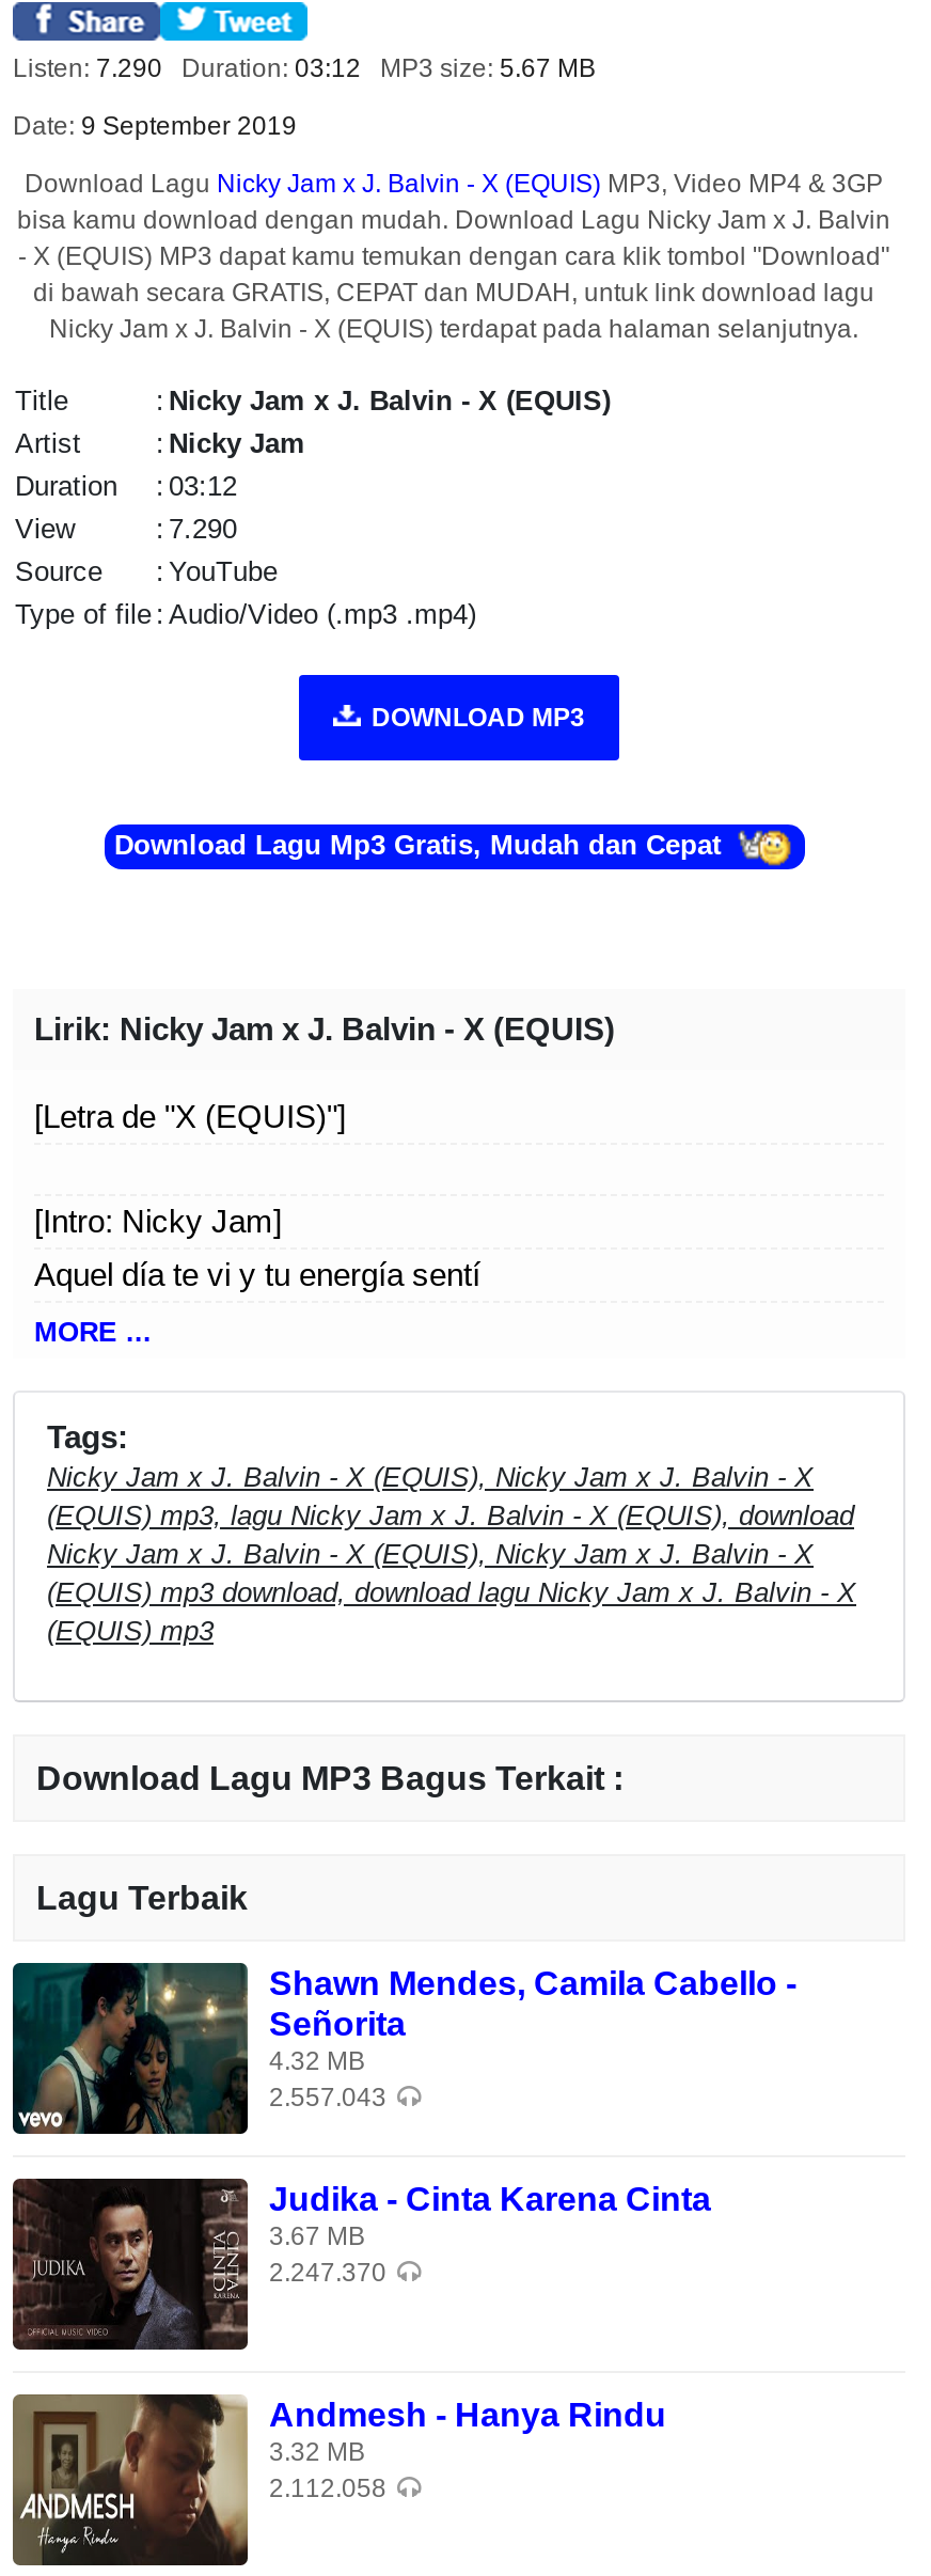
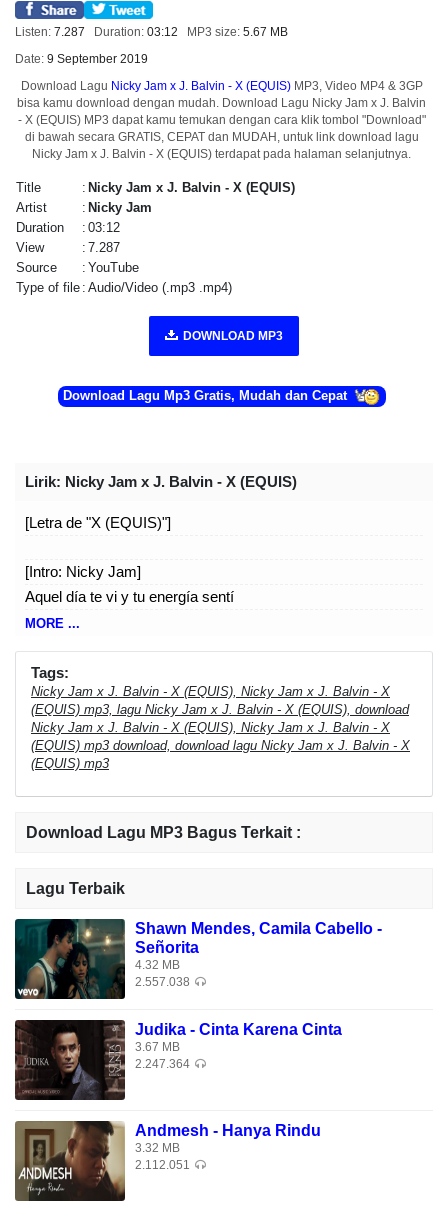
- Listen: 7.290 Duration: 03:12 MP3 size: 5.67 MB
+ Listen: 7.287 Duration: 03:12 MP3 size: 5.67 MB

- : 7.290
+ : 7.287

- 2.557.043
+ 2.557.038

- 2.247.370
+ 2.247.364

- 2.112.058
+ 2.112.051
